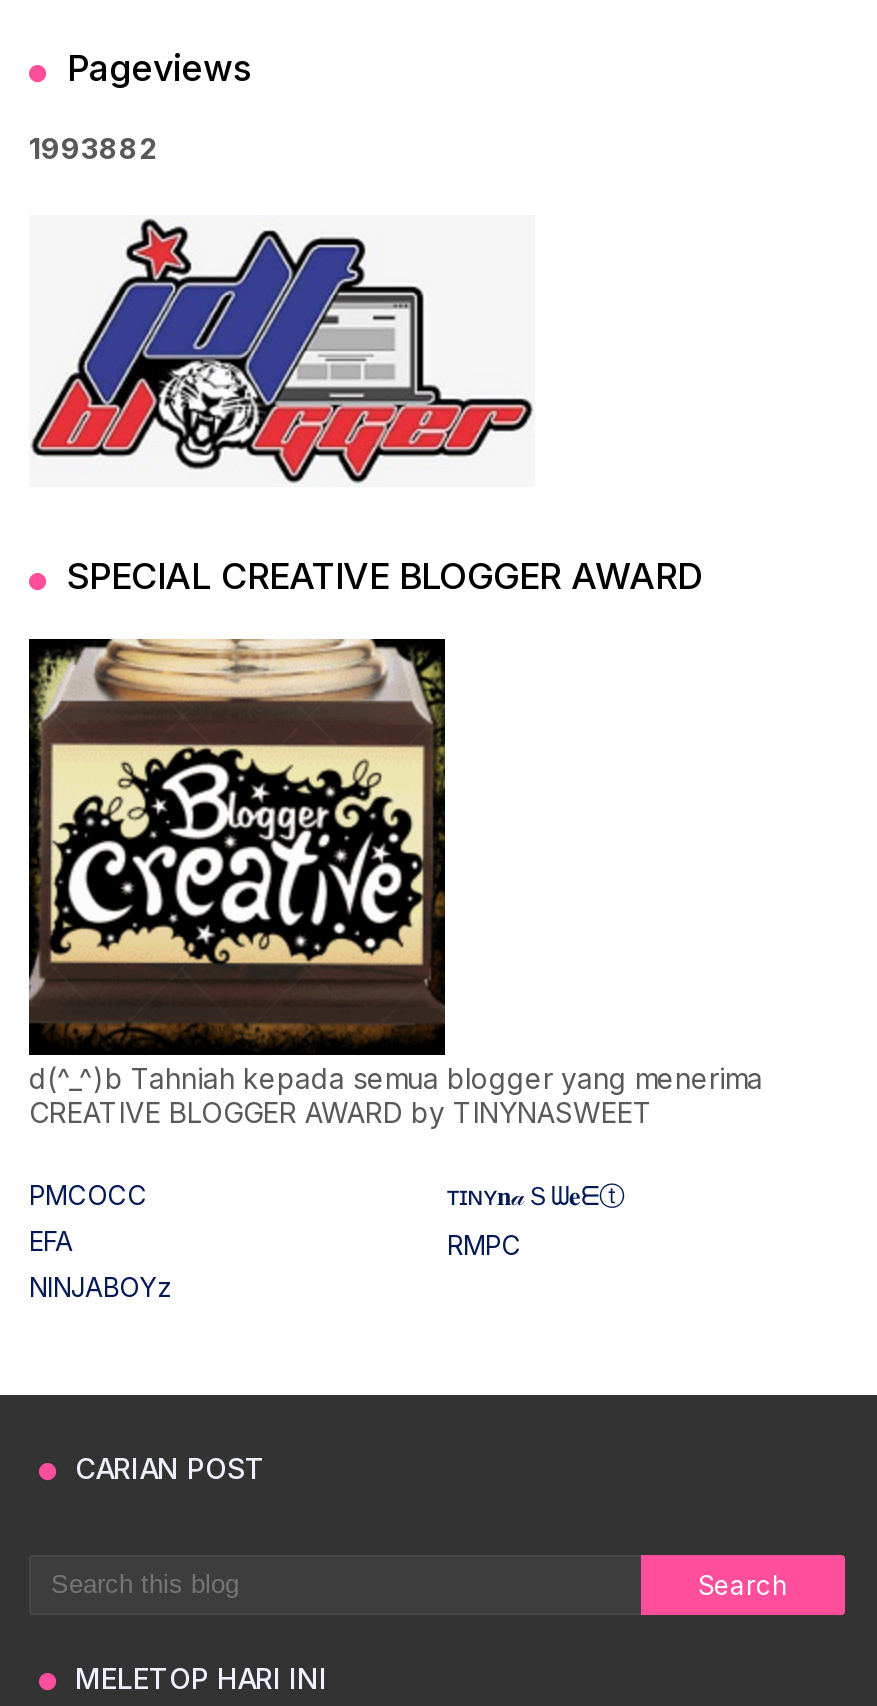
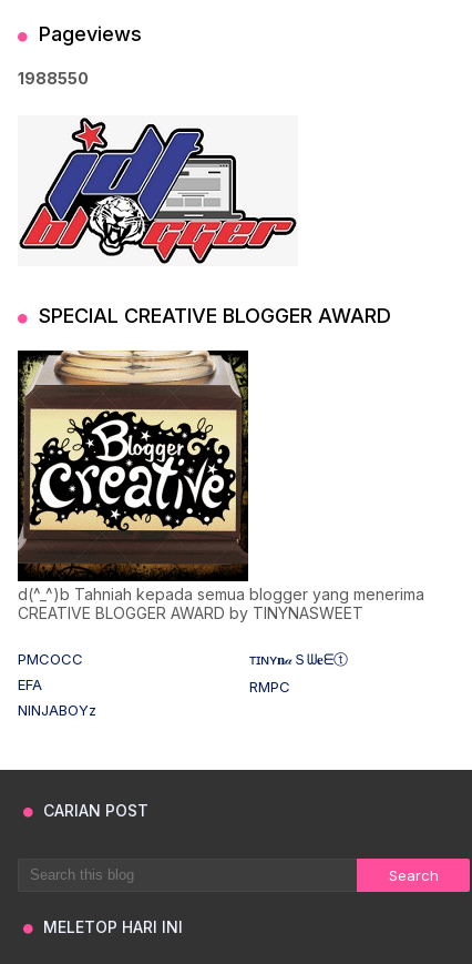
- 199388 2
+ 198855 0
